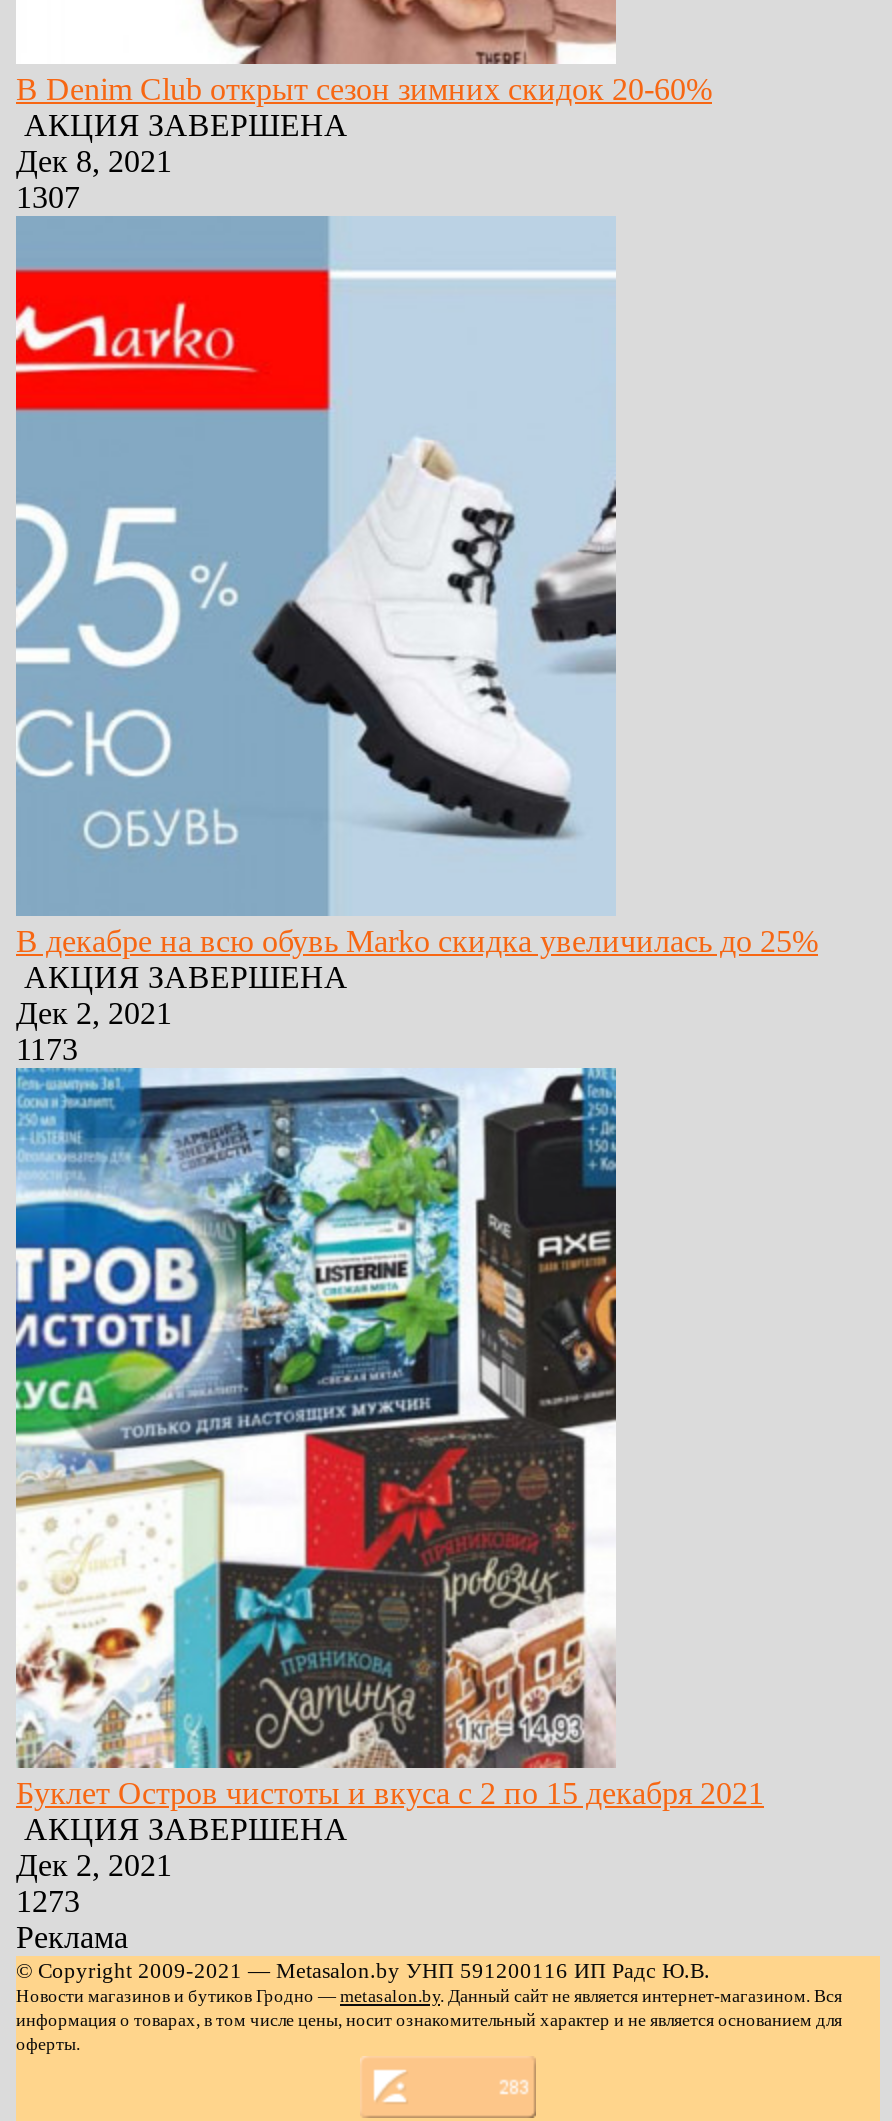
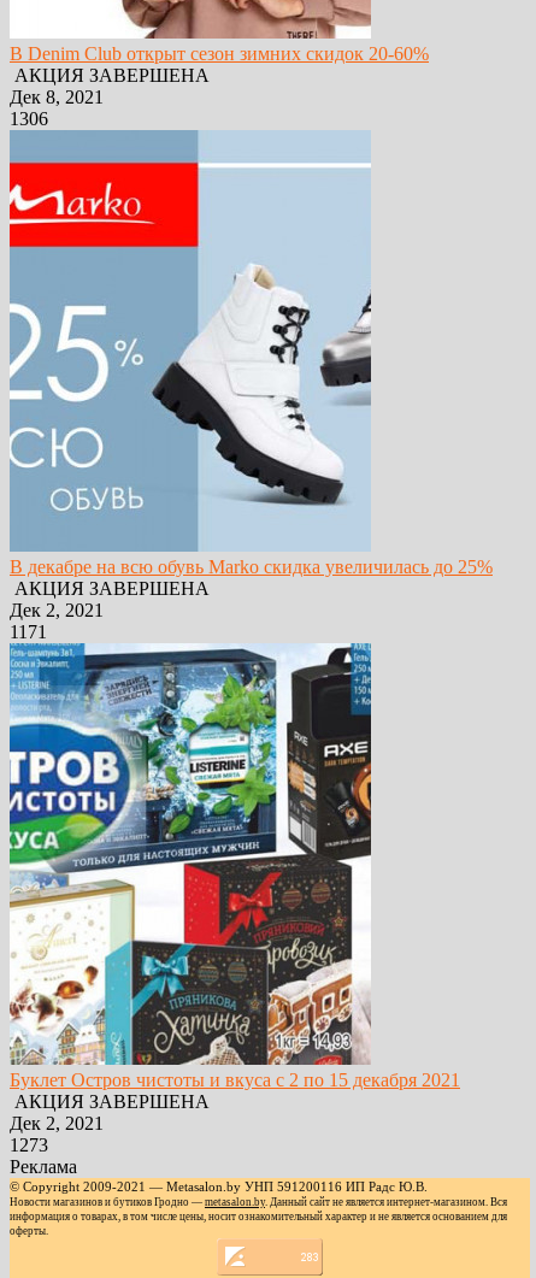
- 1307
+ 1306

- 1173
+ 1171
